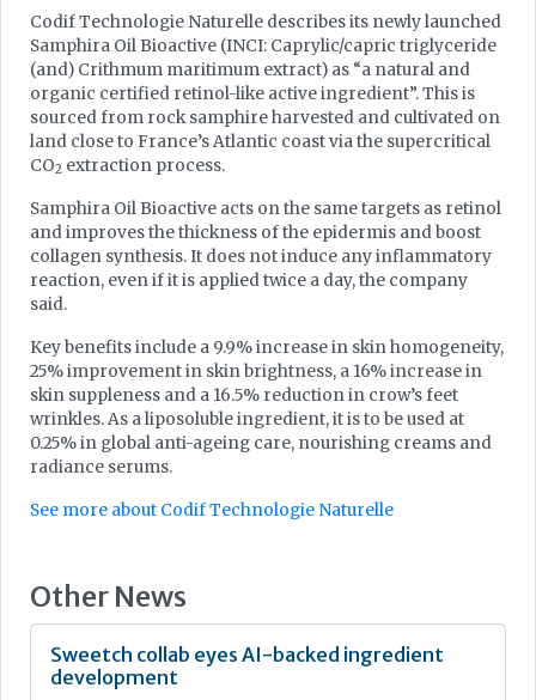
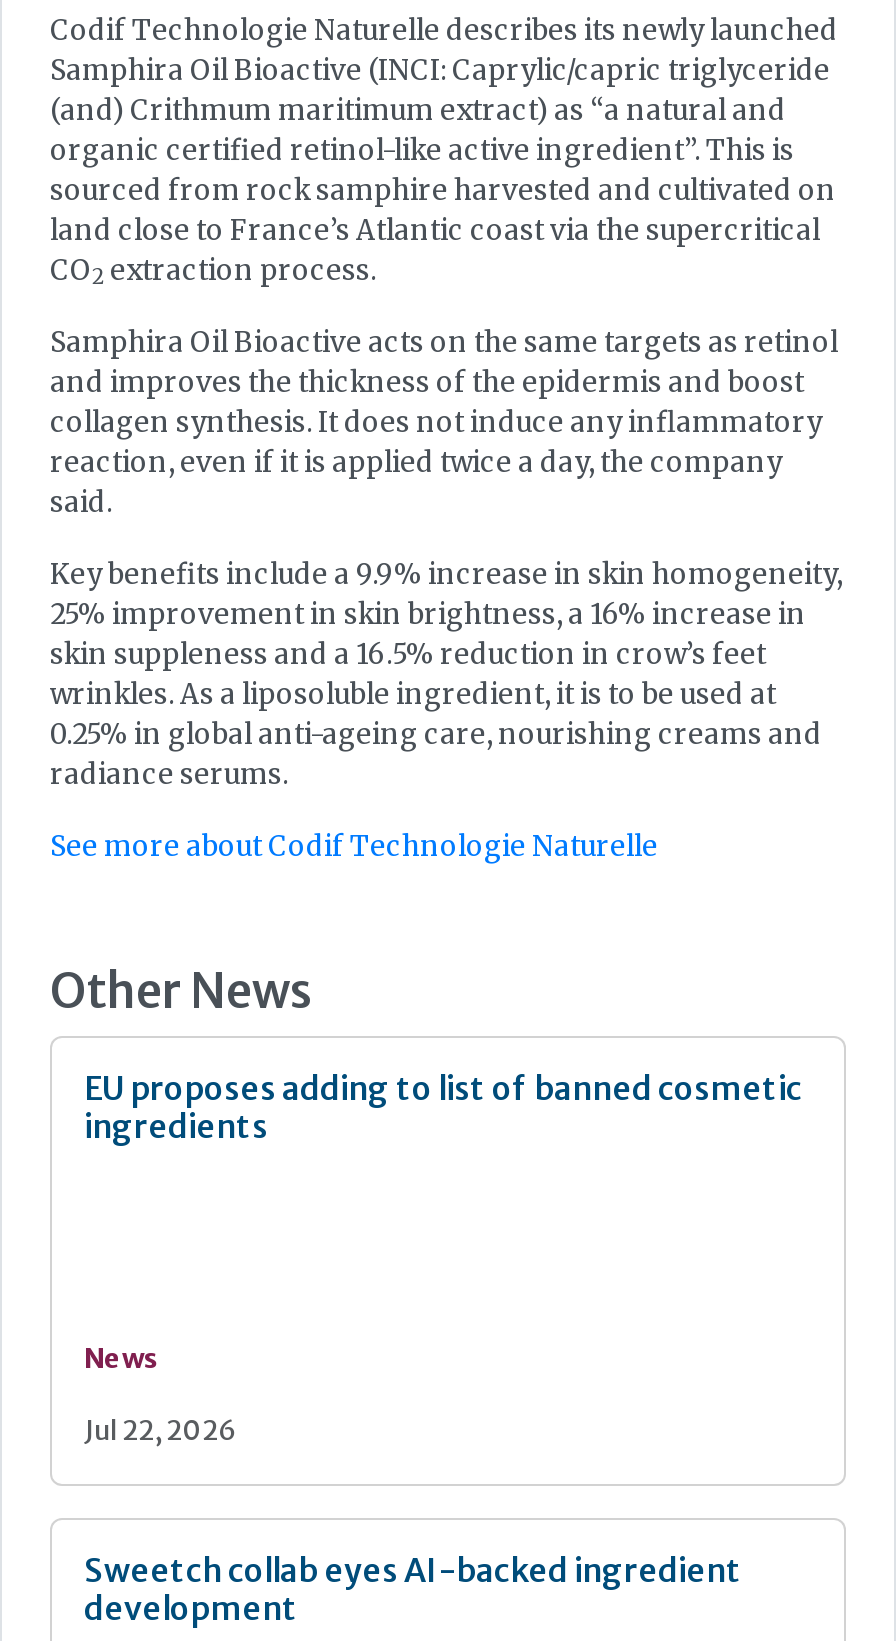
+ EU proposes adding to list of banned cosmetic
+ ingredients

+ News
+ Jul 22, 2026
